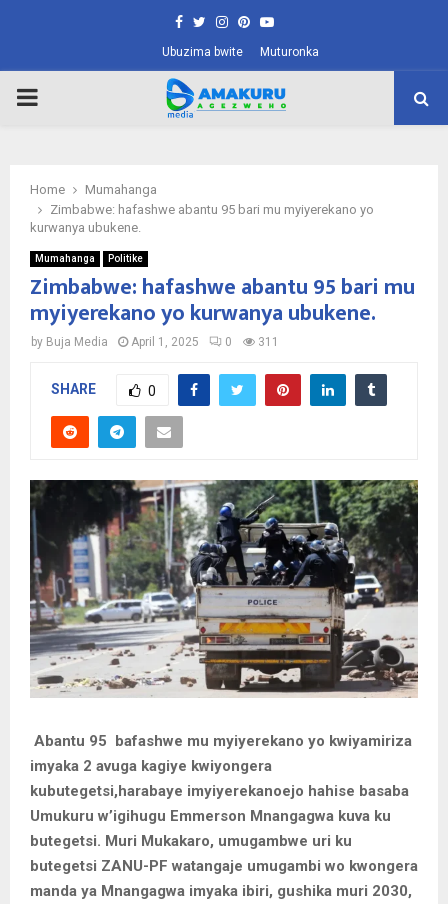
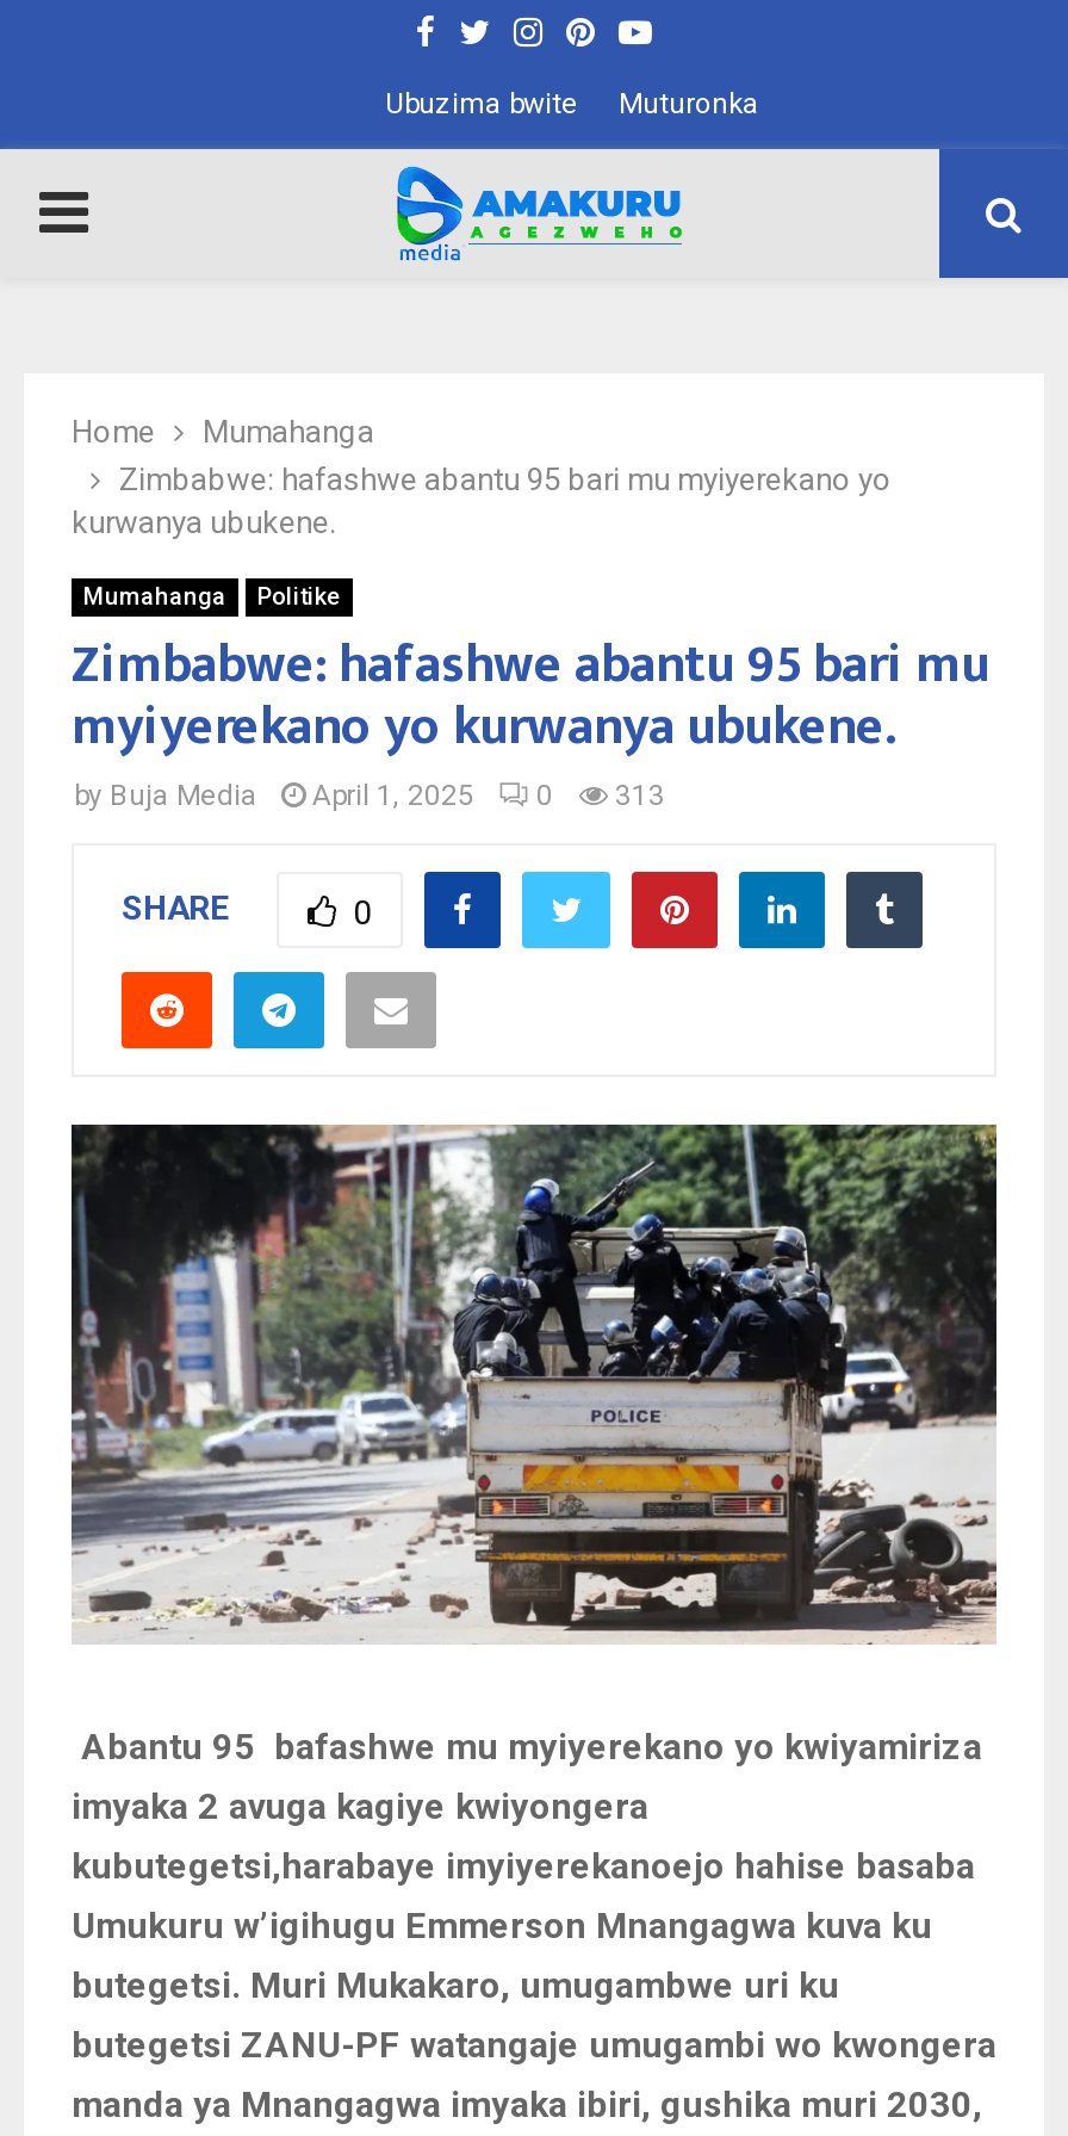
- by Buja Media April 1, 2025 0 311
+ by Buja Media April 1, 2025 0 313
